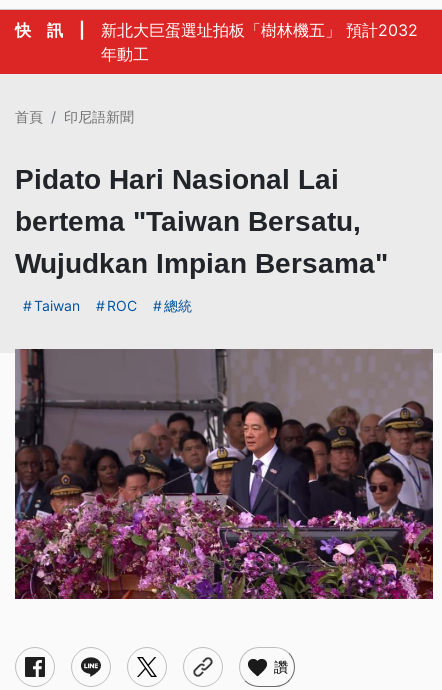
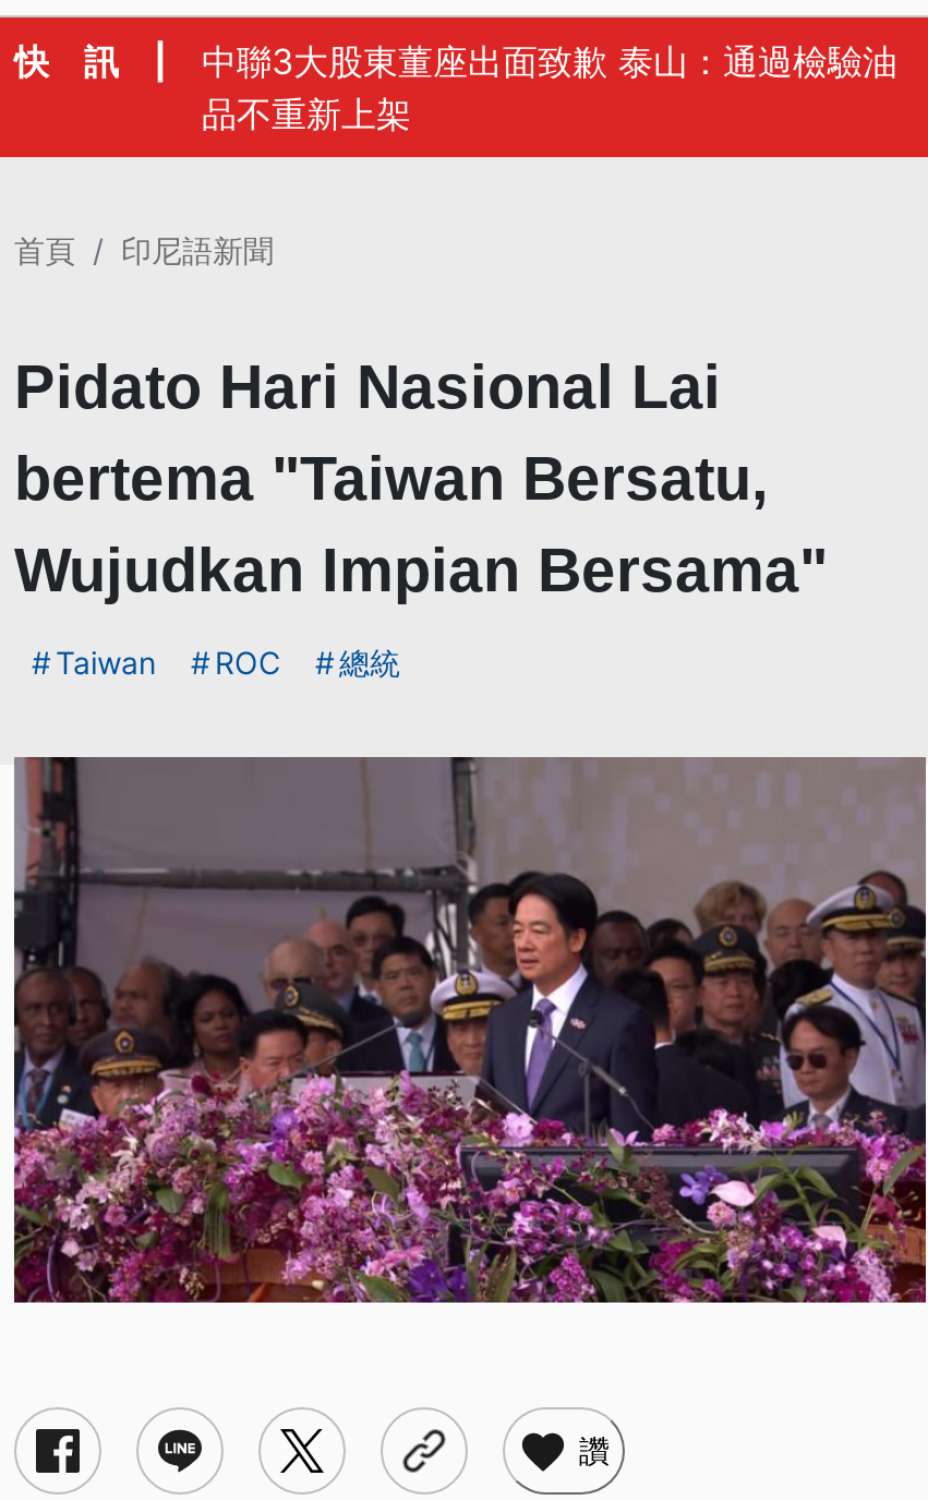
- 新北大巨蛋選址拍板「樹林機五」 預計2032
- 年動工
+ 中聯3大股東董座出面致歉 泰山：通過檢驗油
+ 品不重新上架
